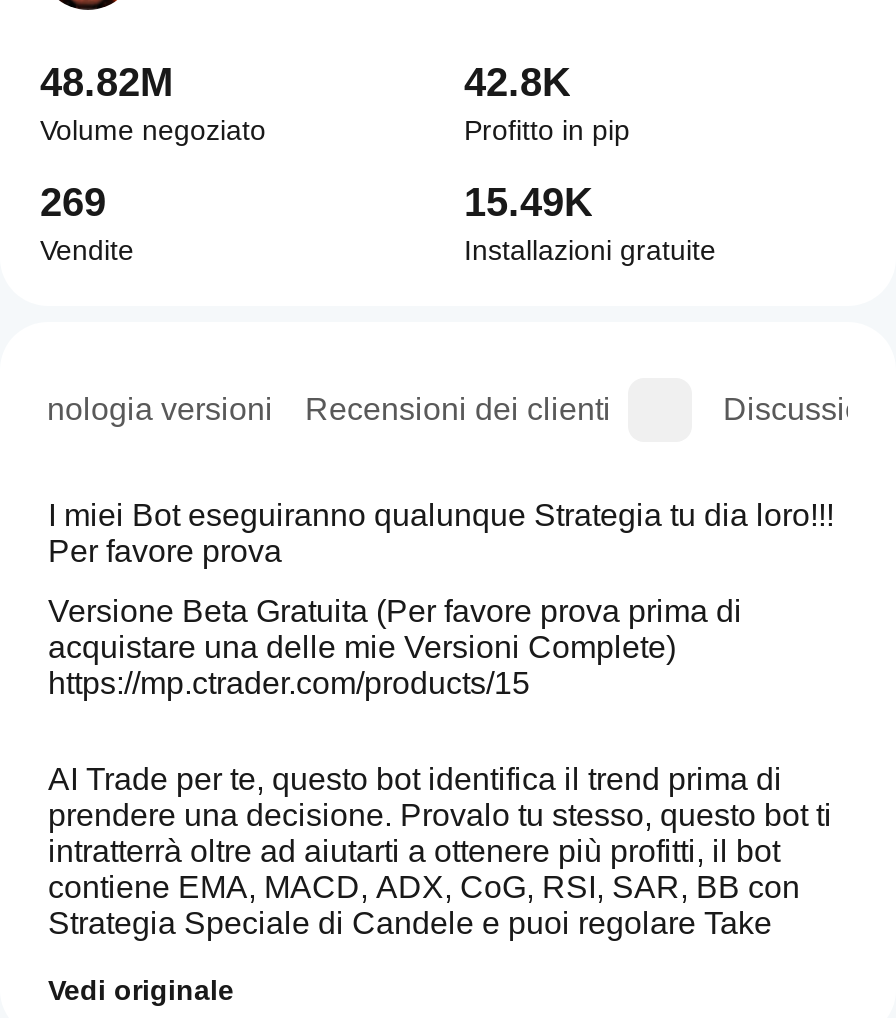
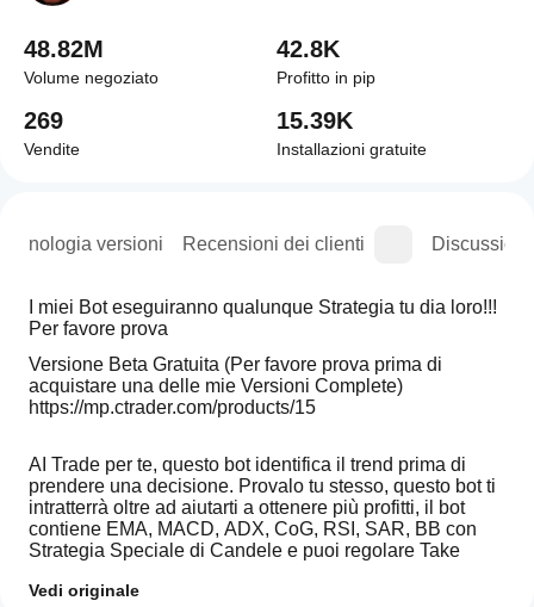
- 15.49K
+ 15.39K
